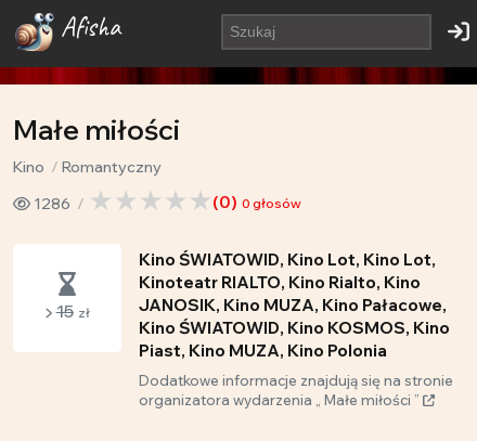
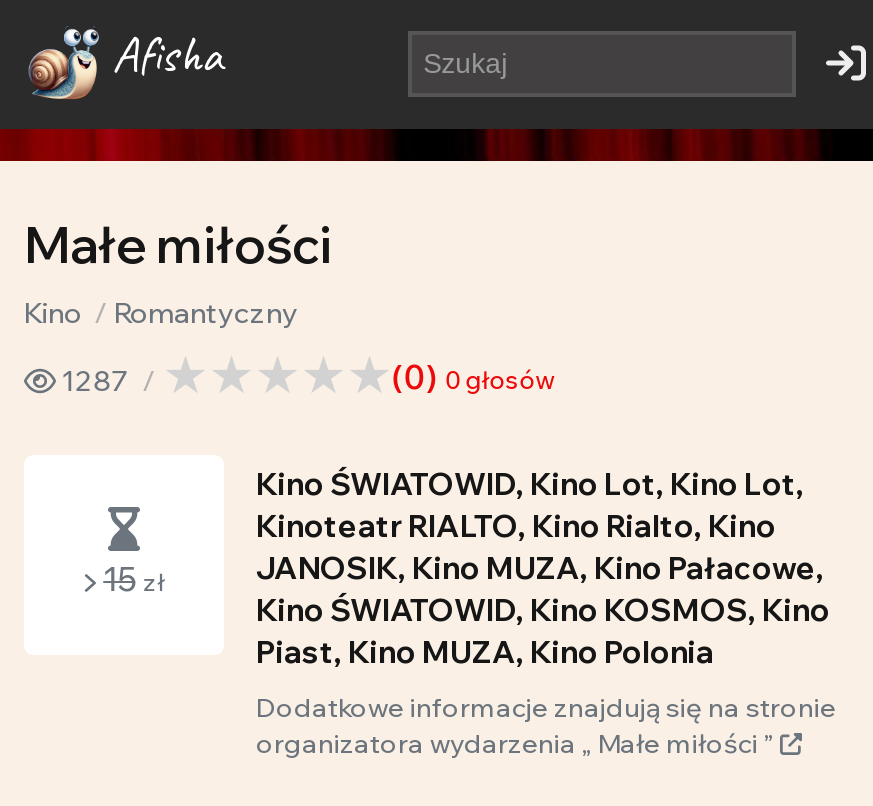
- 1286
+ 1287
